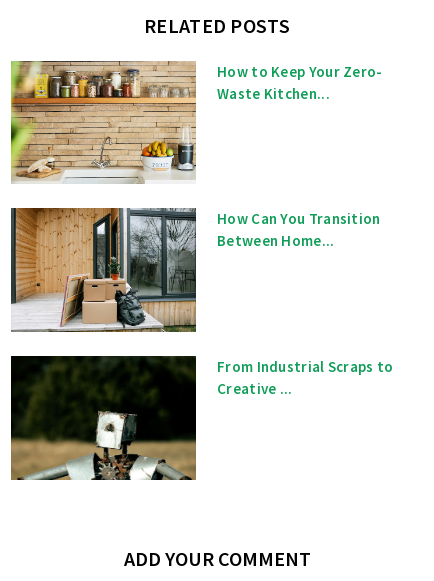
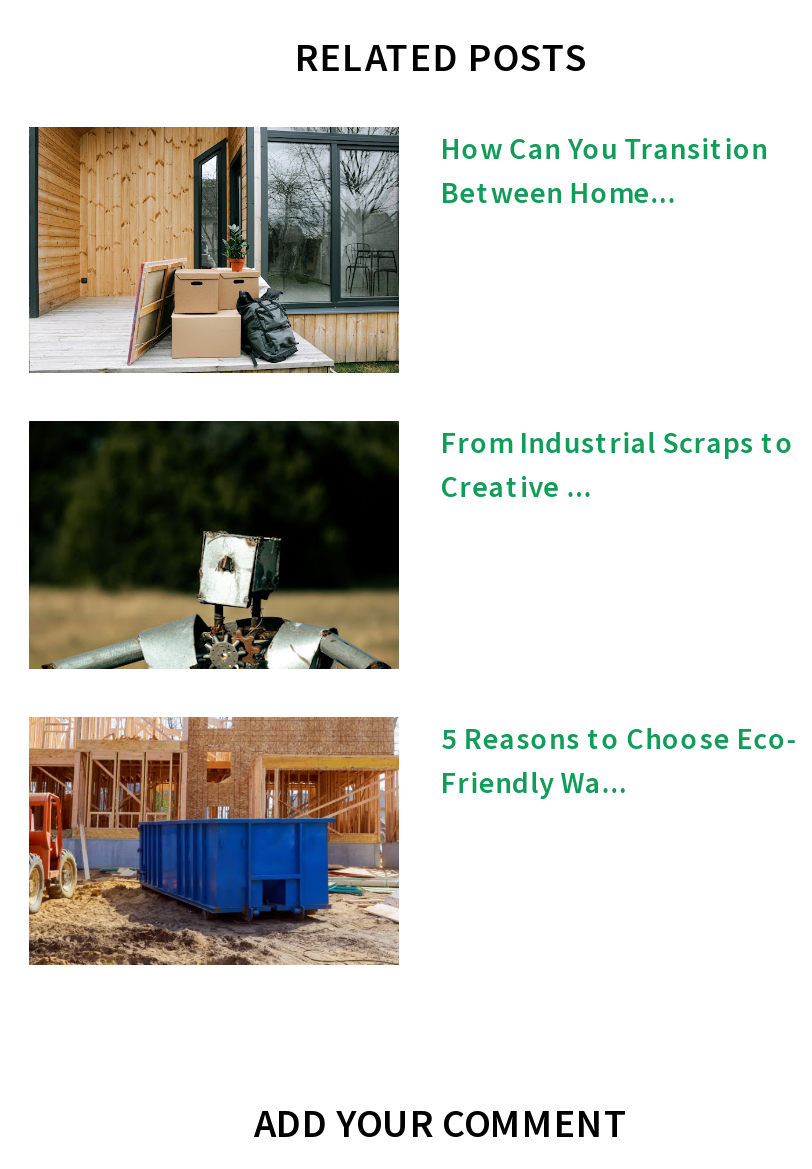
- [image]
- How to Keep Your Zero-
- Waste Kitchen...

moved up: [image] | How Can You Transition | Between Home... | From Industrial Scraps to | Creative ...

moved up: [image]

+ [image]
+ 5 Reasons to Choose Eco-
+ Friendly Wa...
